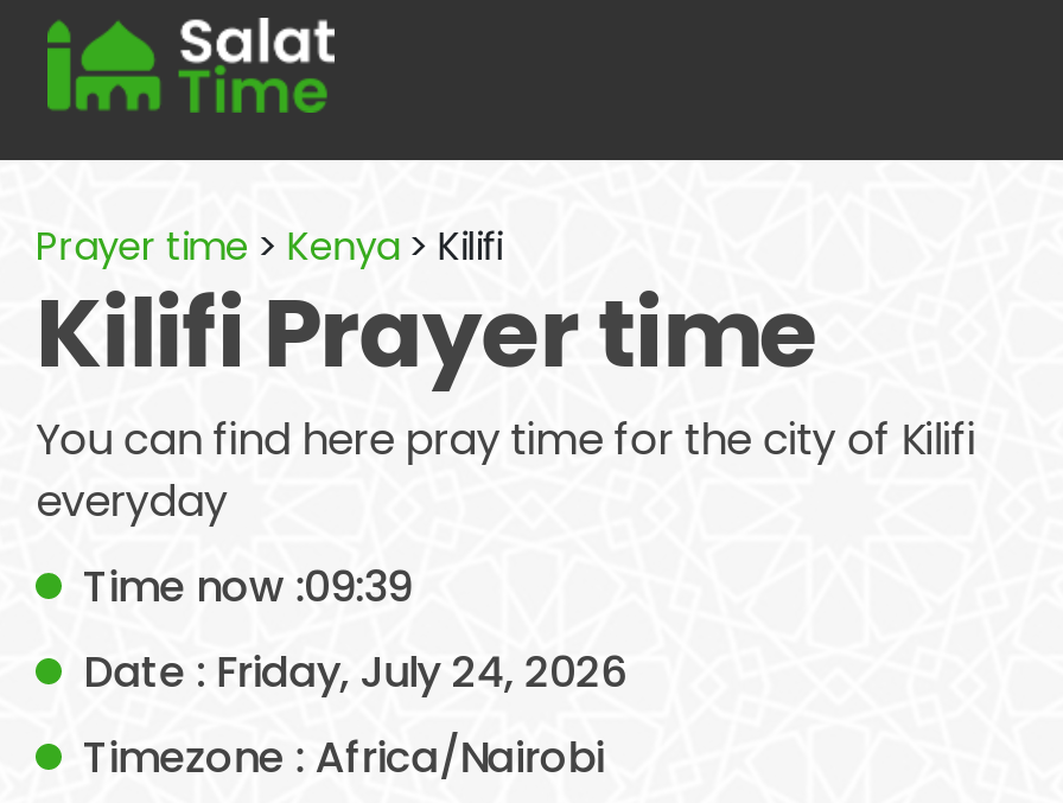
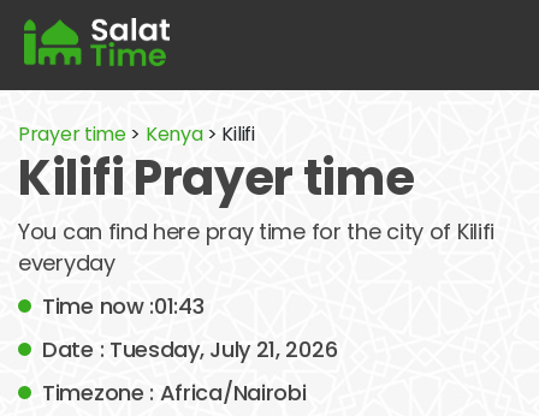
- Time now :09:39
+ Time now :01:43

- Date : Friday, July 24, 2026
+ Date : Tuesday, July 21, 2026
